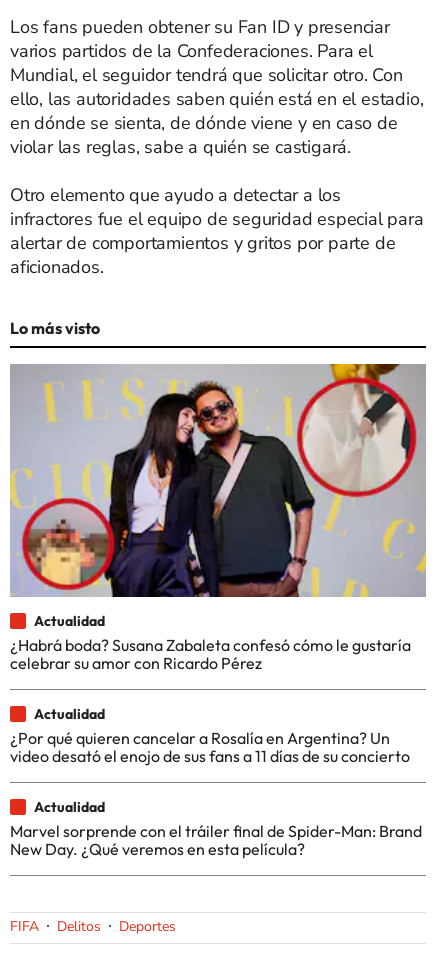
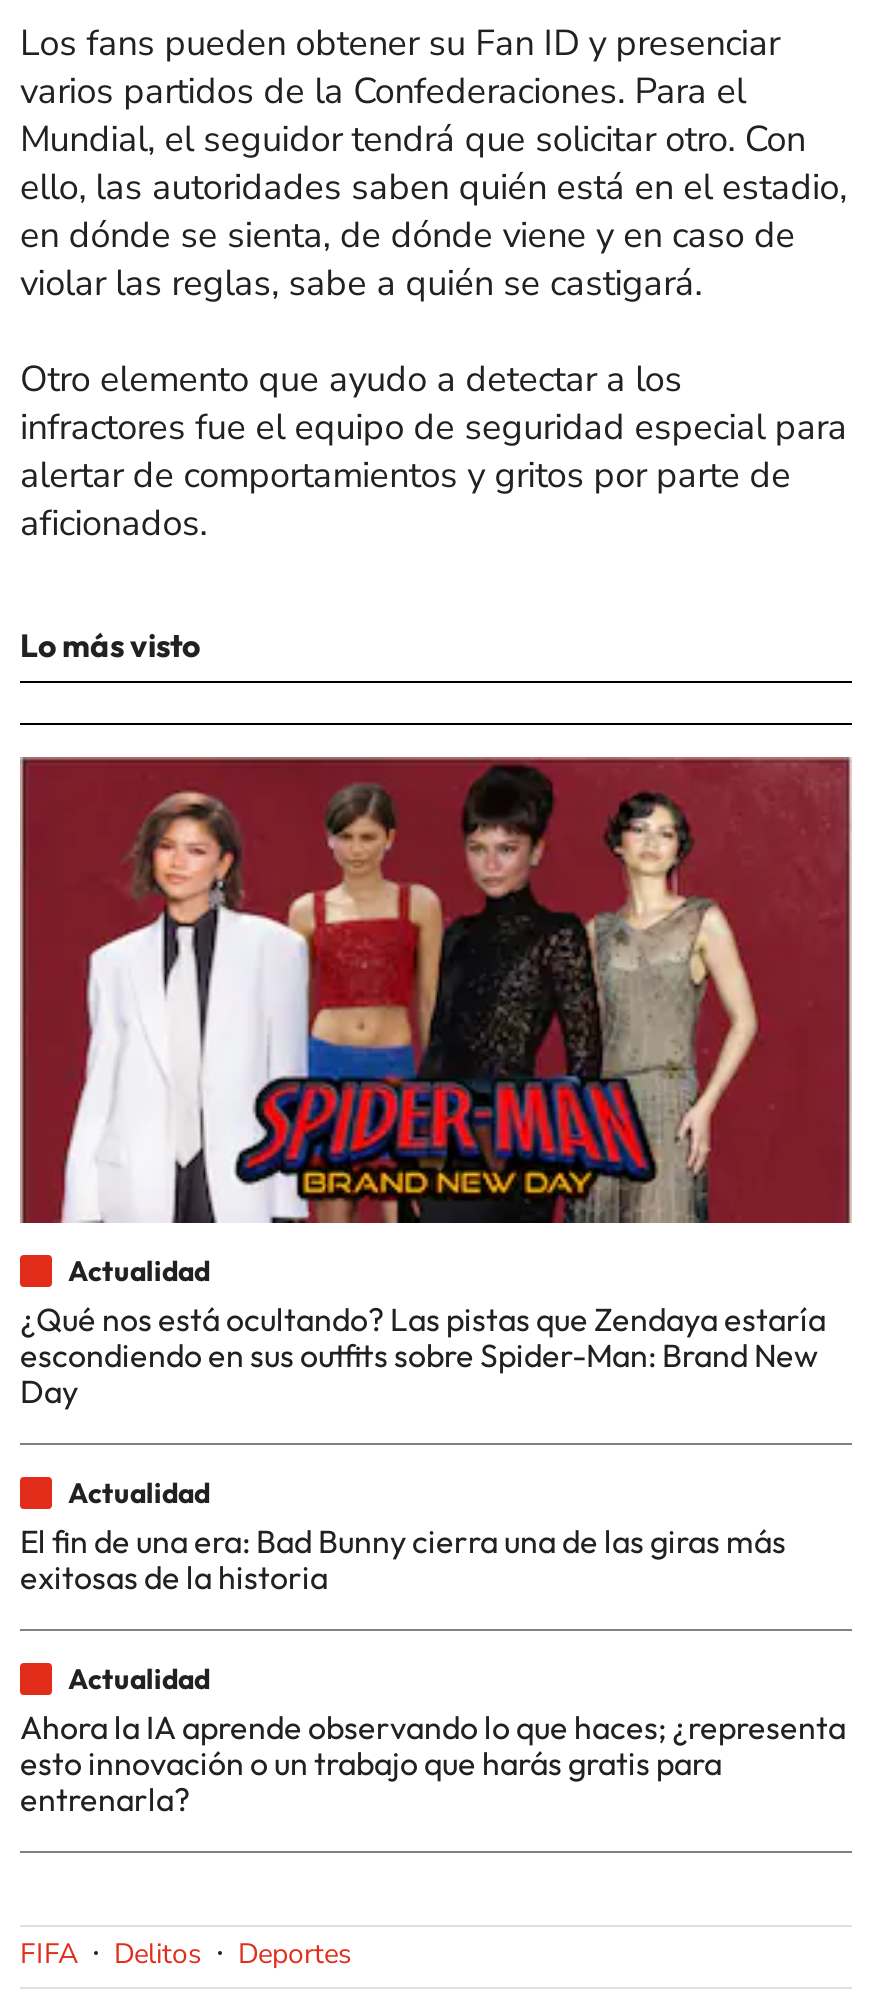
- [image]
- ¿Habrá boda? Susana Zabaleta confesó cómo le gustaría
- celebrar su amor con Ricardo Pérez
+ [image]
+ ¿Qué nos está ocultando? Las pistas que Zendaya estaría
+ escondiendo en sus outfits sobre Spider-Man: Brand New
+ Day

- ¿Por qué quieren cancelar a Rosalía en Argentina? Un
- video desató el enojo de sus fans a 11 días de su concierto
+ El fin de una era: Bad Bunny cierra una de las giras más
+ exitosas de la historia

- Marvel sorprende con el tráiler final de Spider-Man: Brand
- New Day. ¿Qué veremos en esta película?
+ Ahora la IA aprende observando lo que haces; ¿representa
+ esto innovación o un trabajo que harás gratis para
+ entrenarla?
